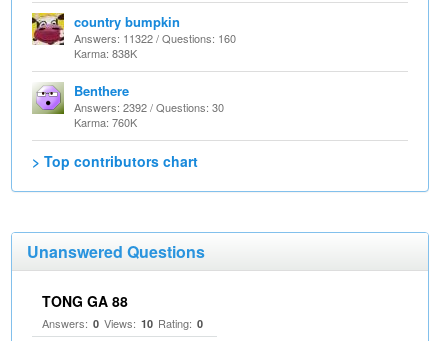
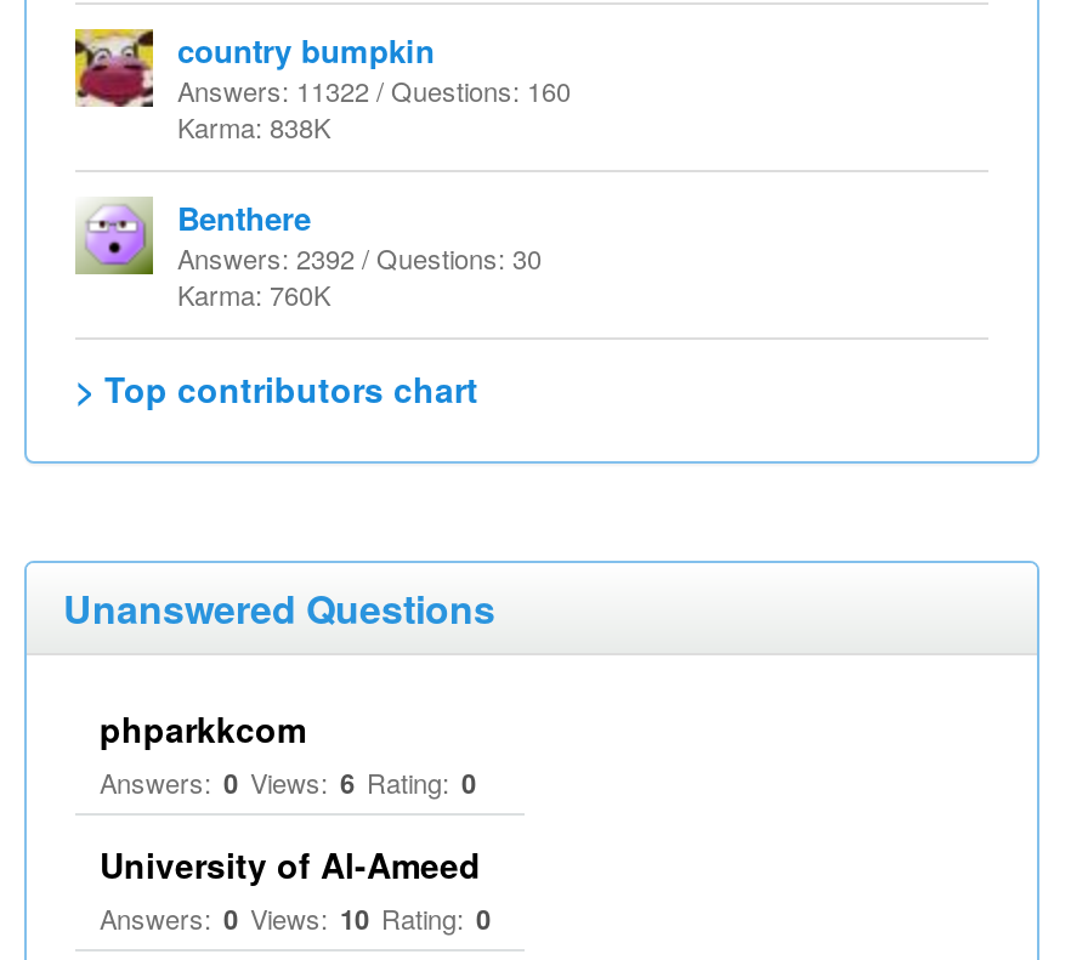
- TONG GA 88
+ phparkkcom
+ Answers: 0 Views: 6 Rating: 0
+ University of Al-Ameed
